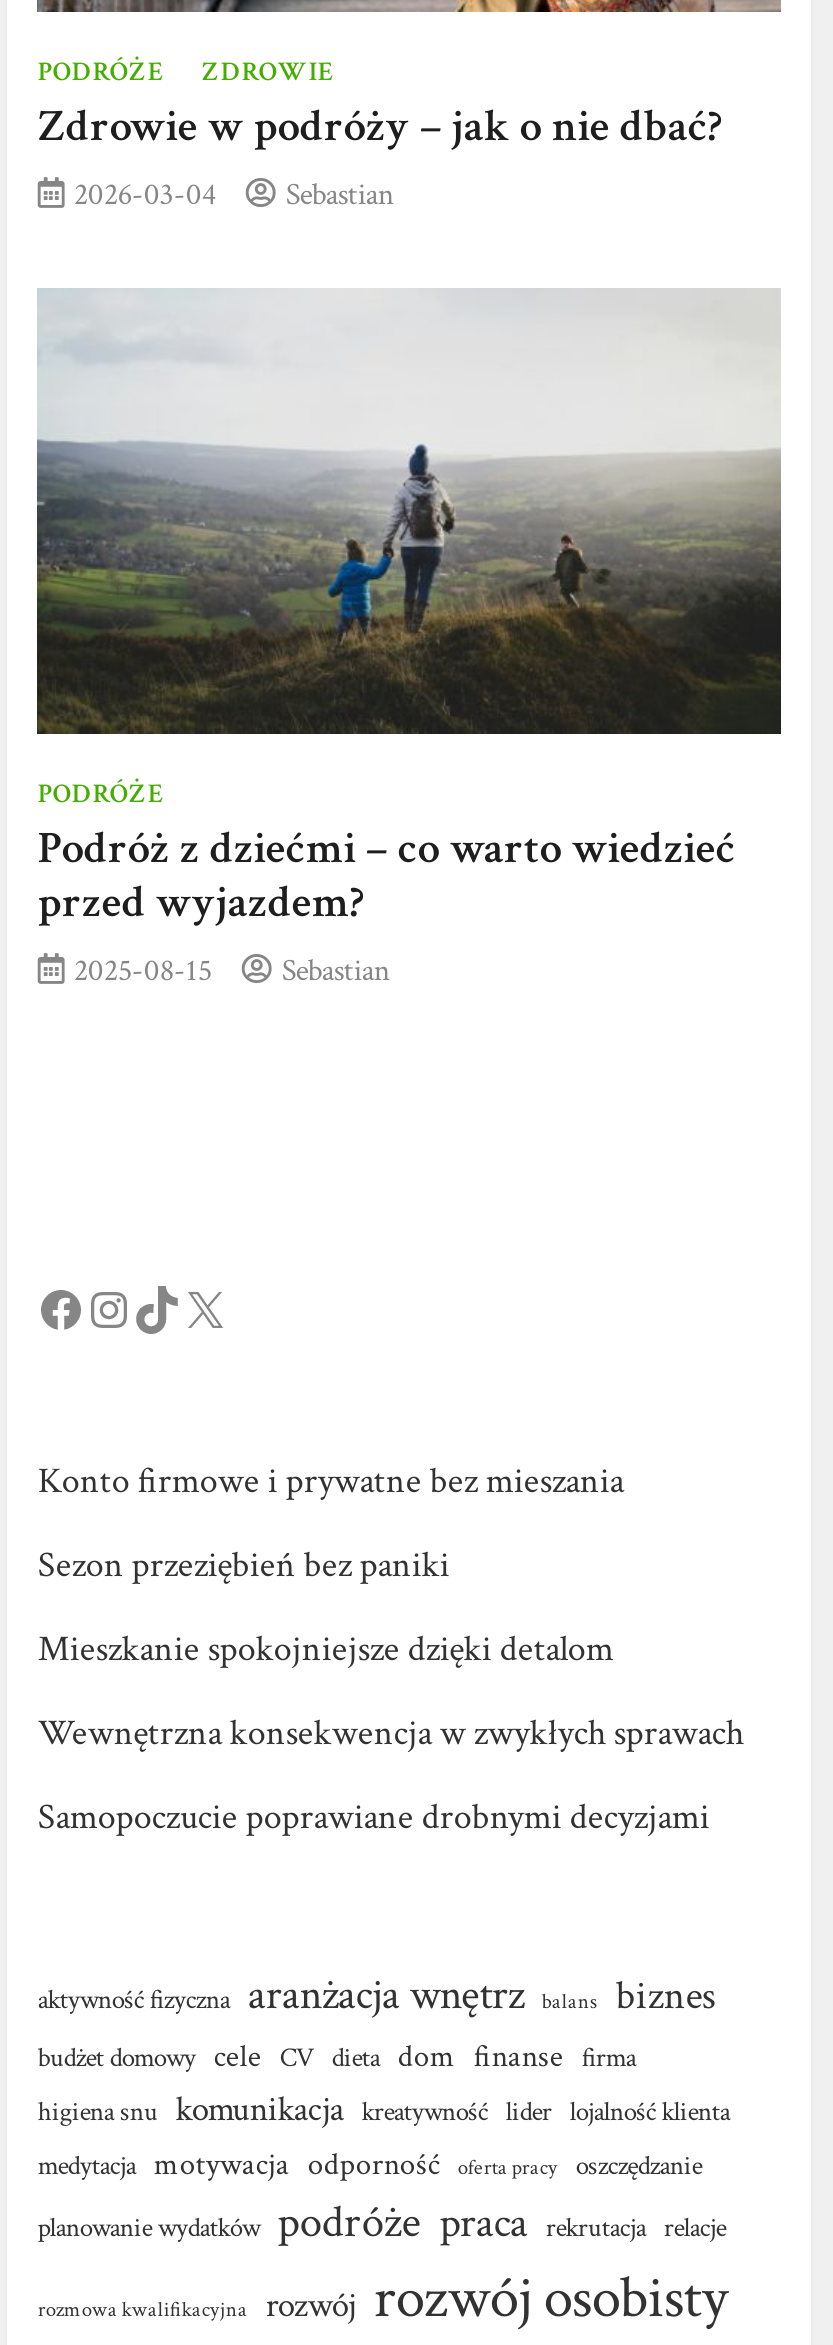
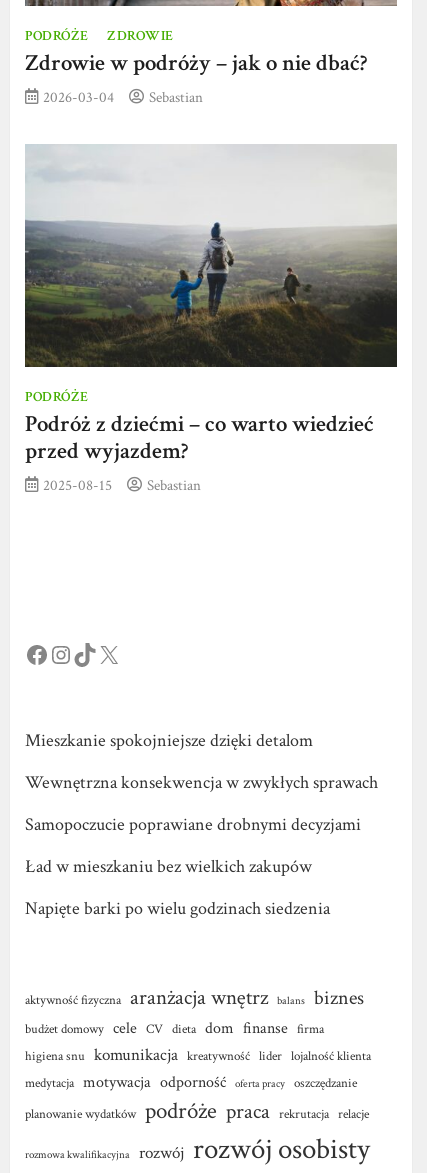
- Konto firmowe i prywatne bez mieszania
- Sezon przeziębień bez paniki

moved up: Mieszkanie spokojniejsze dzięki detalom | Wewnętrzna konsekwencja w zwykłych sprawach | Samopoczucie poprawiane drobnymi decyzjami

+ Ład w mieszkaniu bez wielkich zakupów
+ Napięte barki po wielu godzinach siedzenia
